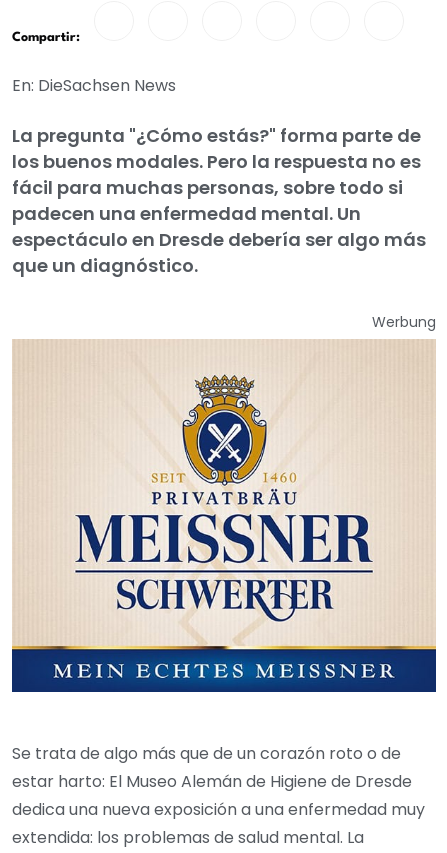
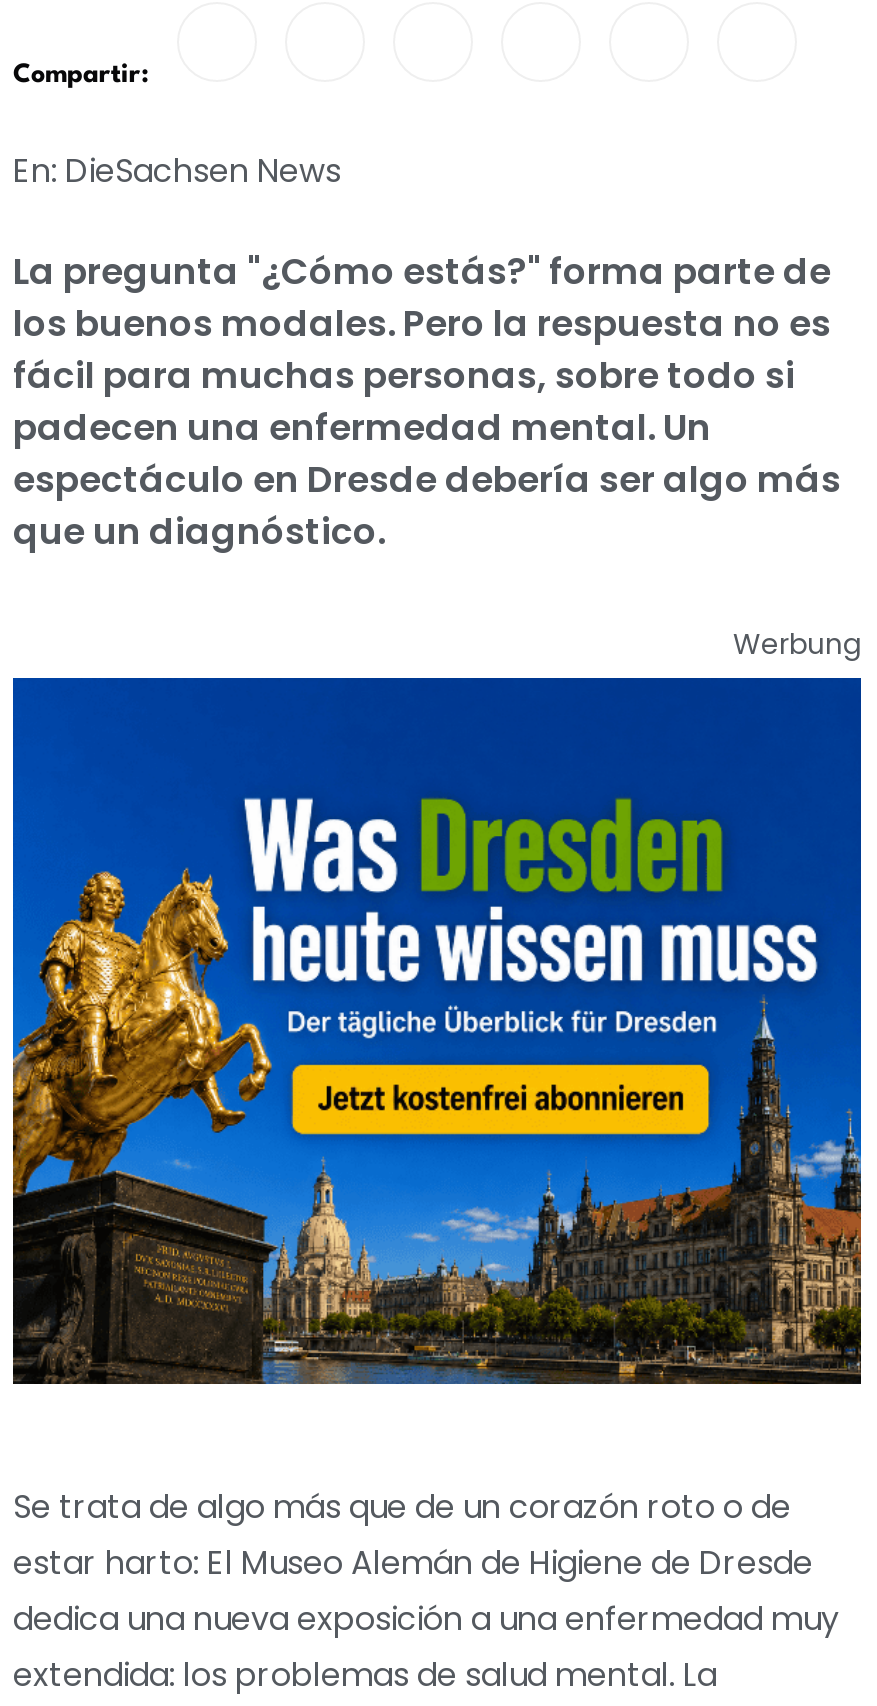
- [image]
+ [image]
